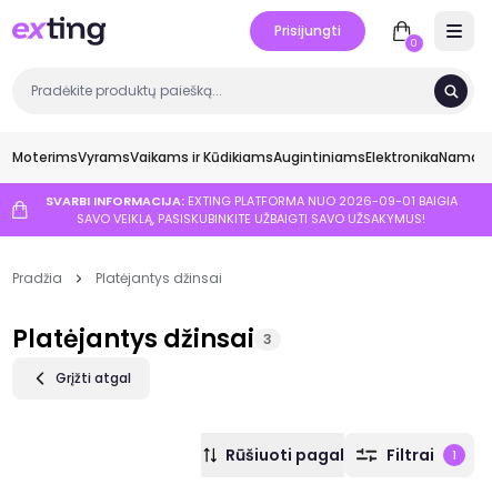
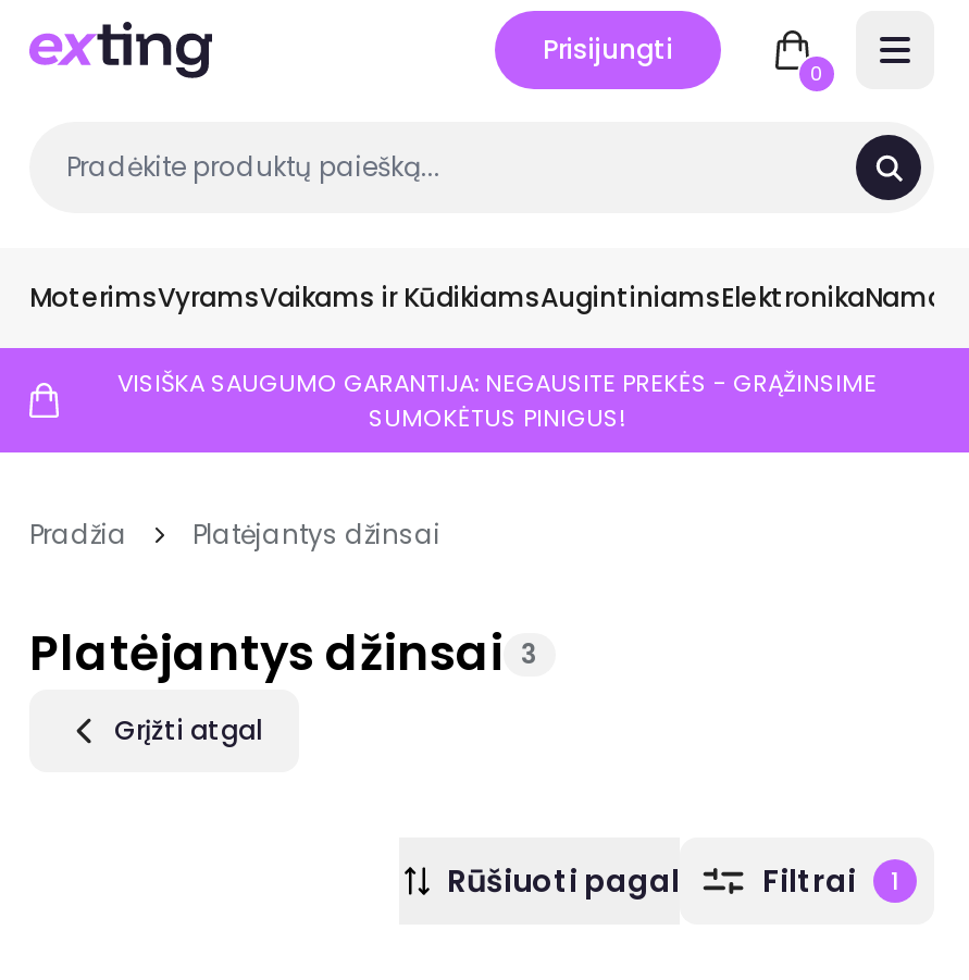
- SVARBI INFORMACIJA: EXTING PLATFORMA NUO 2026-09-01 BAIGIA
- SAVO VEIKLĄ, PASISKUBINKITE UŽBAIGTI SAVO UŽSAKYMUS!
+ VISIŠKA SAUGUMO GARANTIJA: NEGAUSITE PREKĖS - GRĄŽINSIME
+ SUMOKĖTUS PINIGUS!
